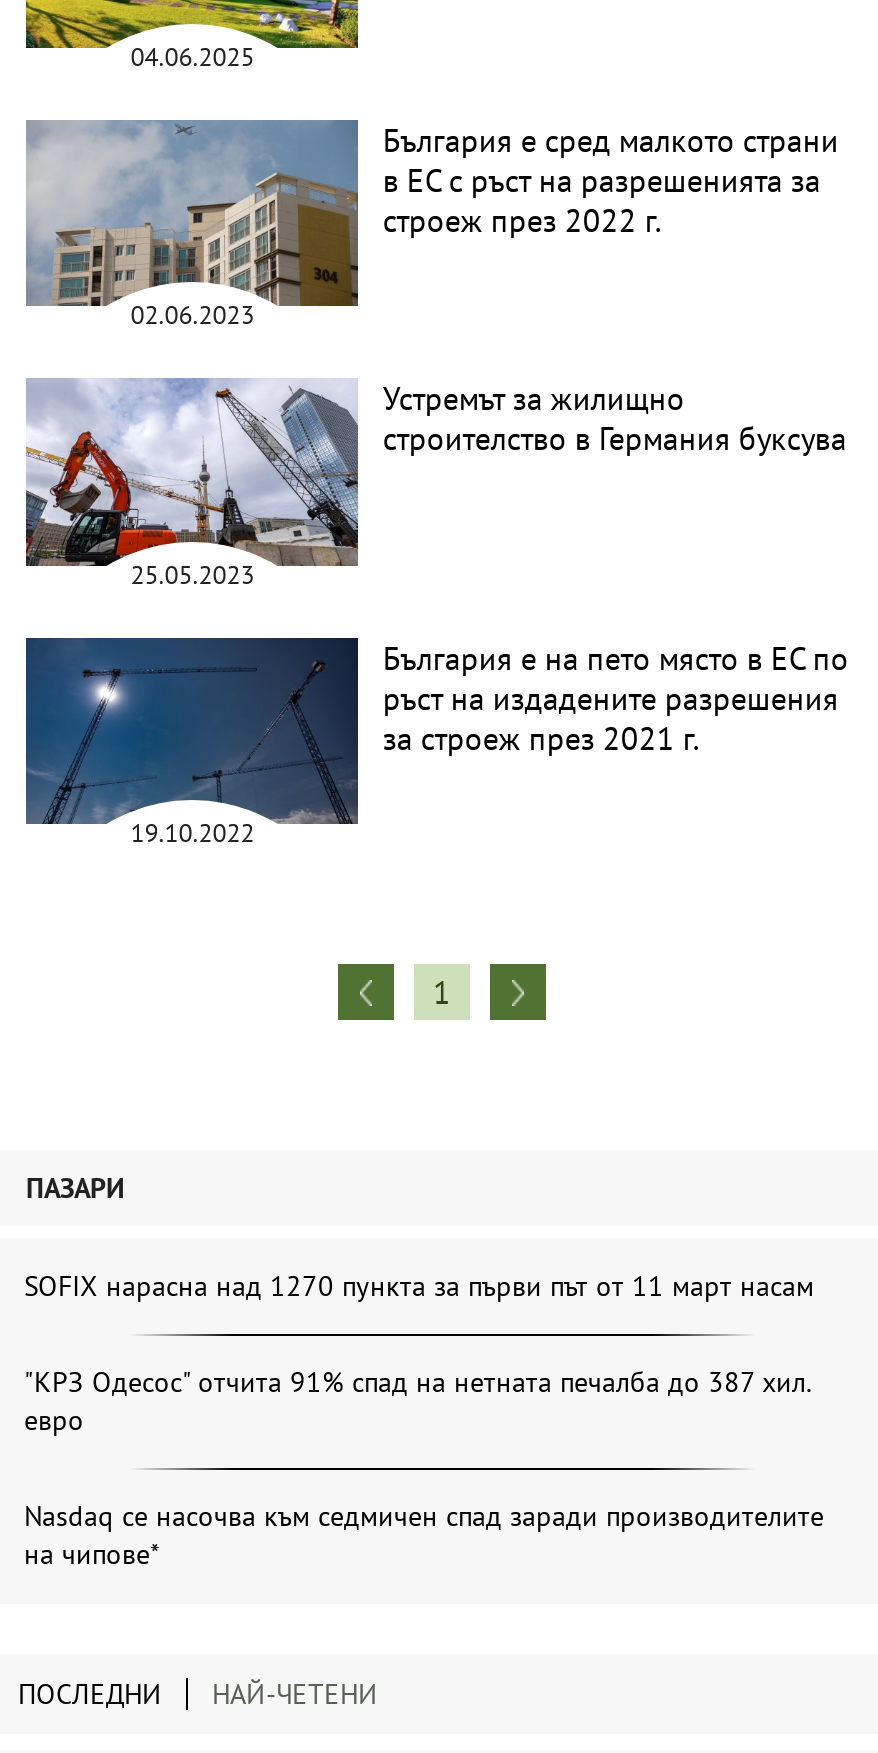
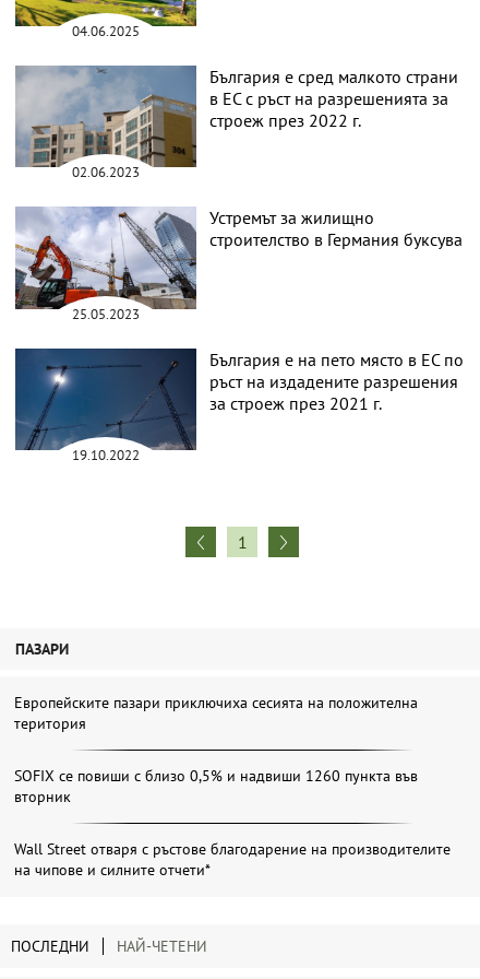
- SOFIX нарасна над 1270 пункта за първи път от 11 март насам
+ Европейските пазари приключиха сесията на положителна
+ територия

- "КРЗ Одесос" отчита 91% спад на нетната печалба до 387 хил.
- евро
+ SOFIX се повиши с близо 0,5% и надвиши 1260 пункта във
+ вторник

- Nasdaq се насочва към седмичен спад заради производителите
- на чипове*
+ Wall Street отваря с ръстове благодарение на производителите
+ на чипове и силните отчети*
